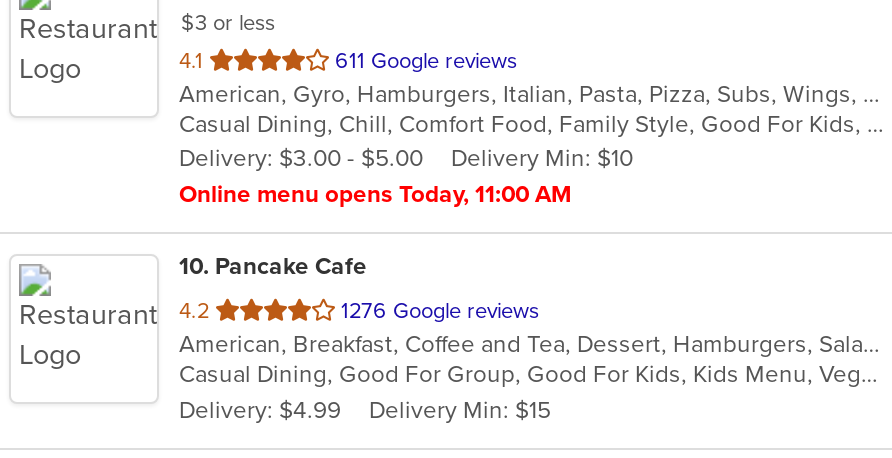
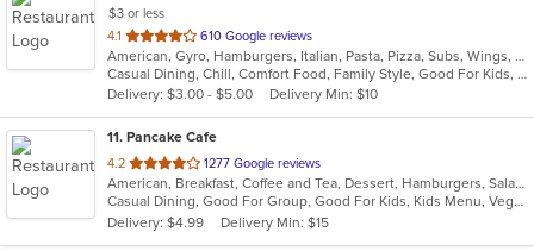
- 611 Google reviews
+ 610 Google reviews

- Online menu opens Today, 11:00 AM
- 10. Pancake Cafe
+ 11. Pancake Cafe

- 1276 Google reviews
+ 1277 Google reviews
